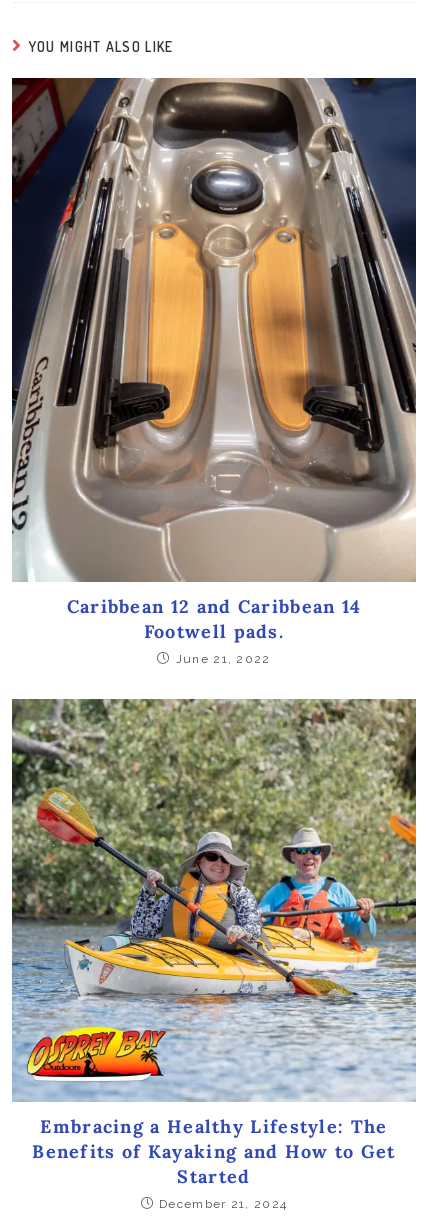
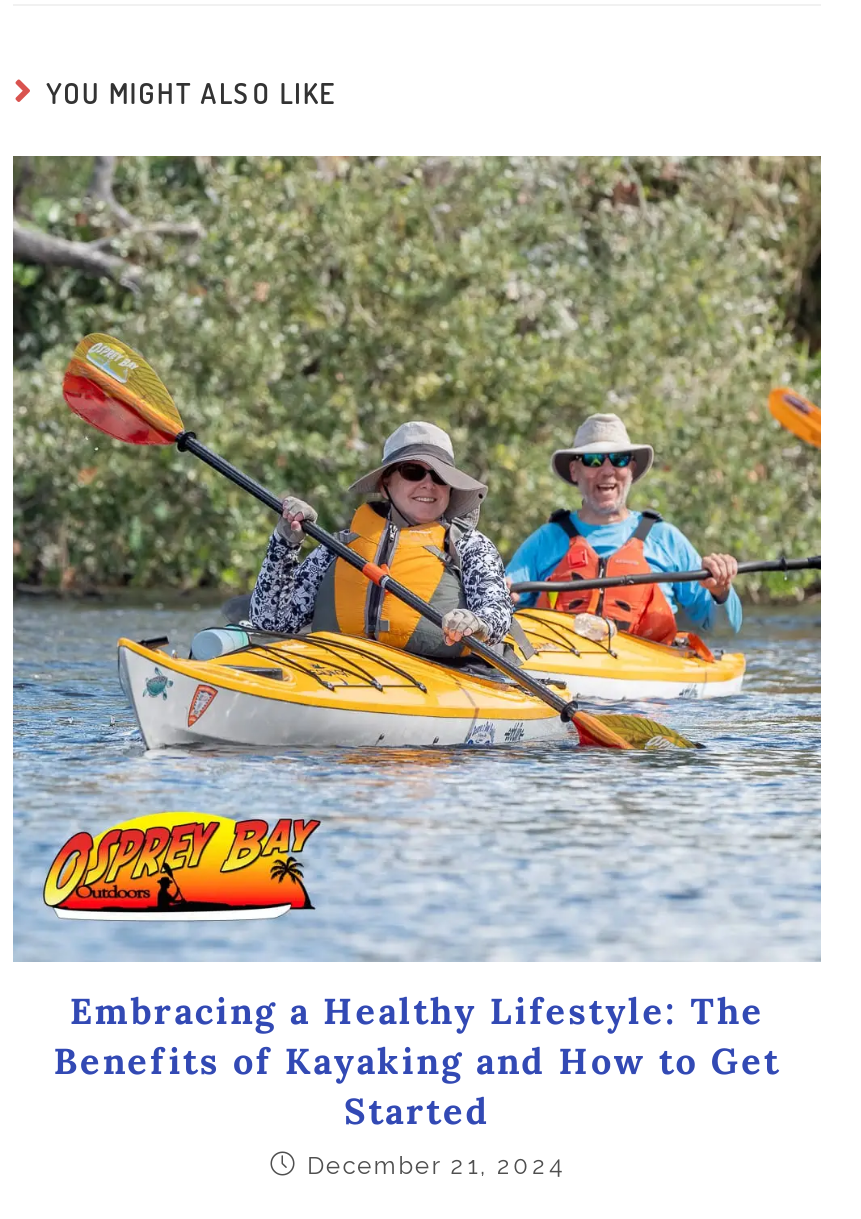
- [image]
- Caribbean 12 and Caribbean 14
- Footwell pads.
- June 21, 2022
